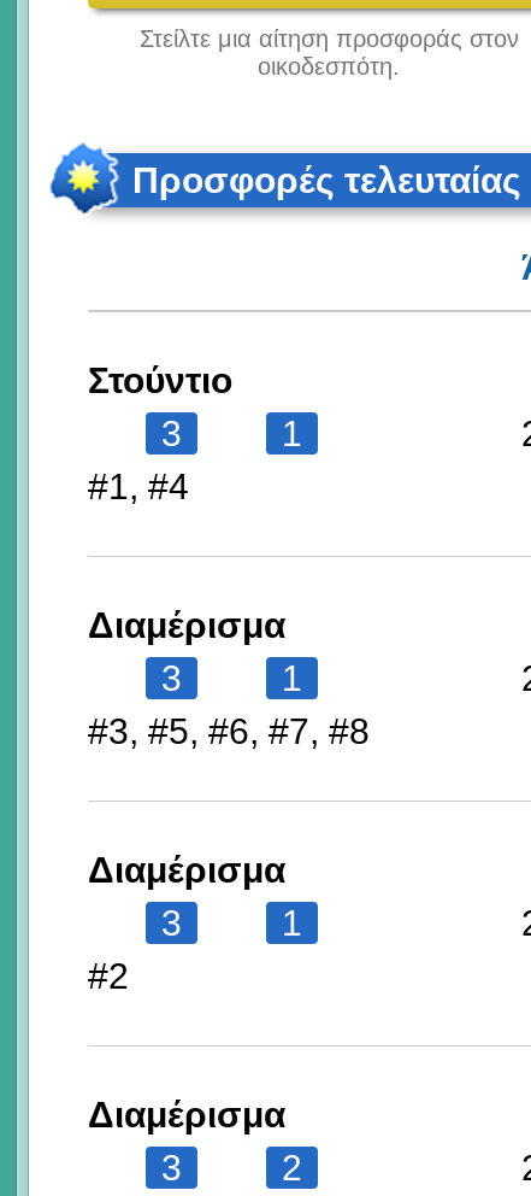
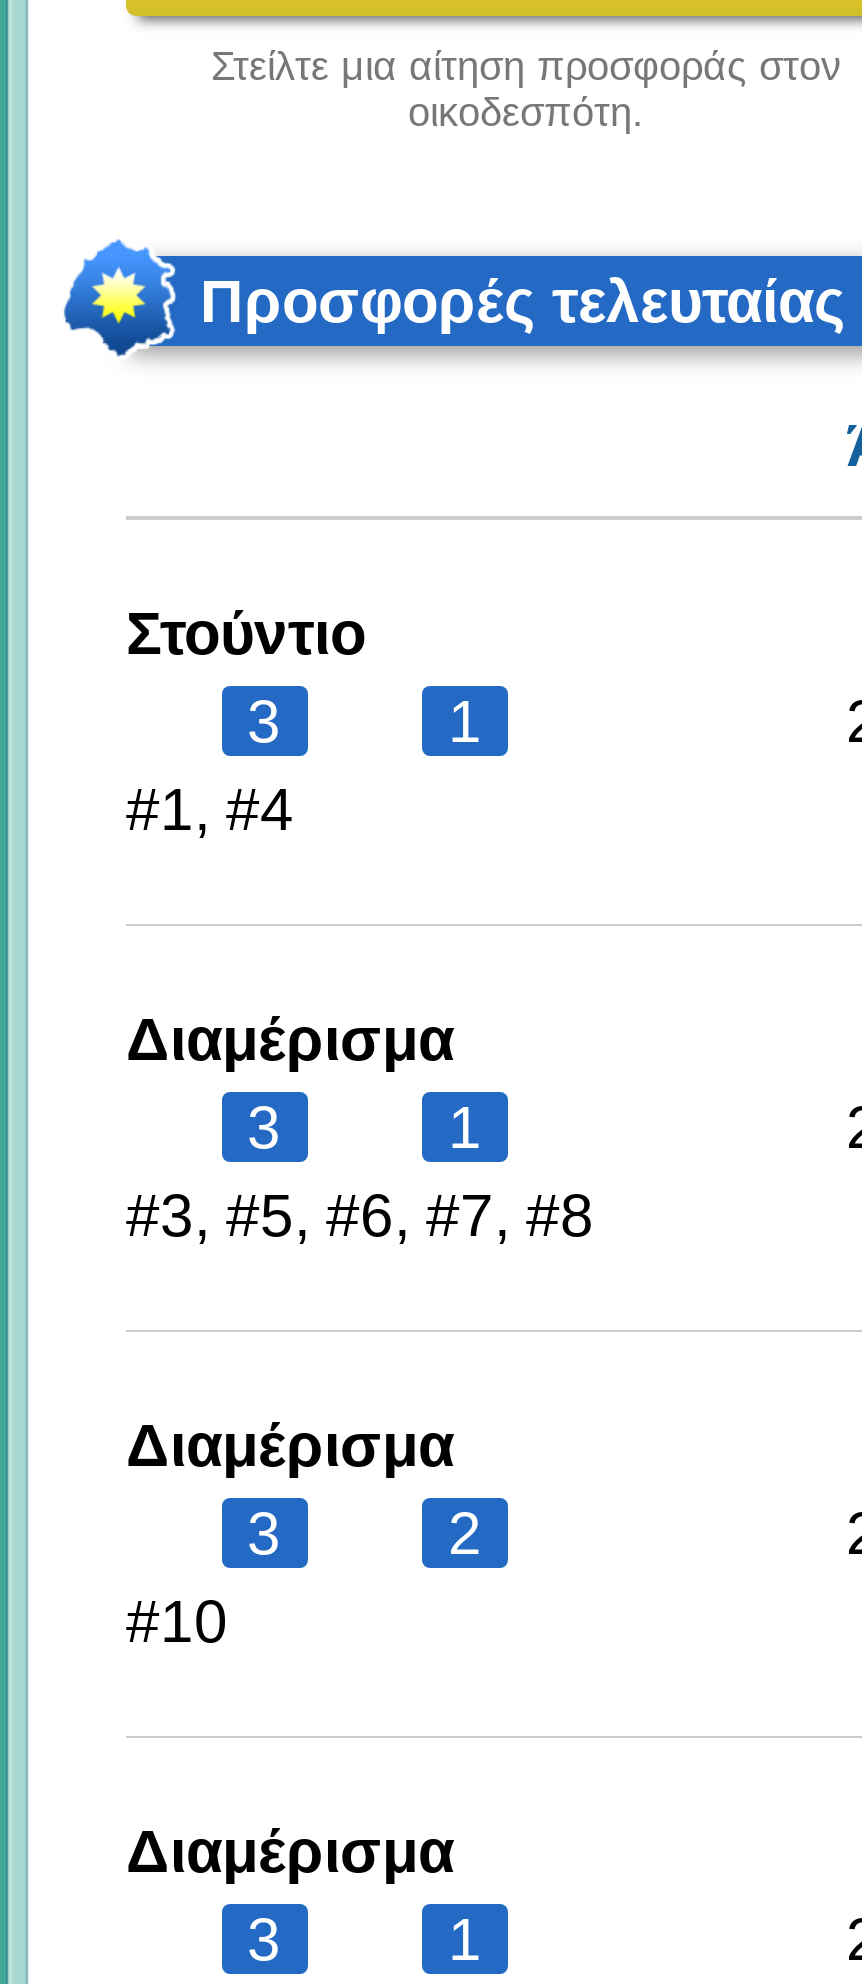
- 1
+ 2

- #2
+ #10

- 2
+ 1
